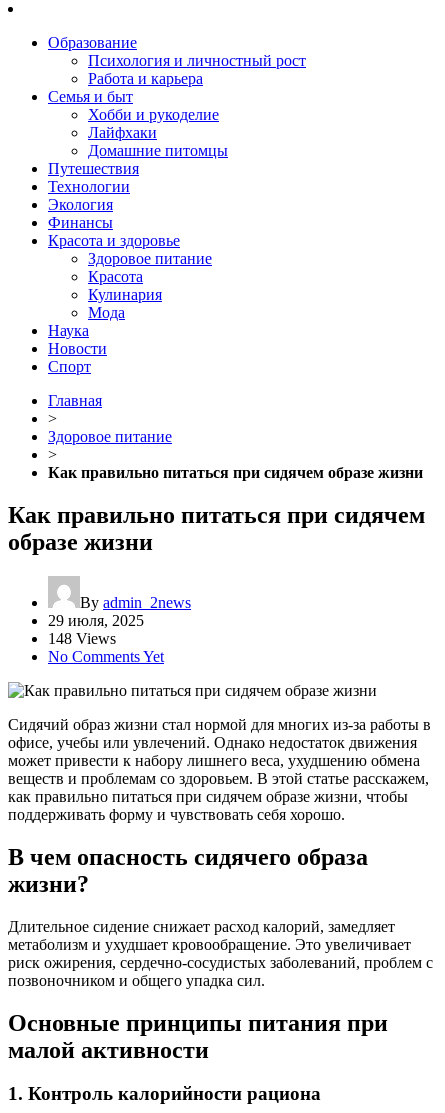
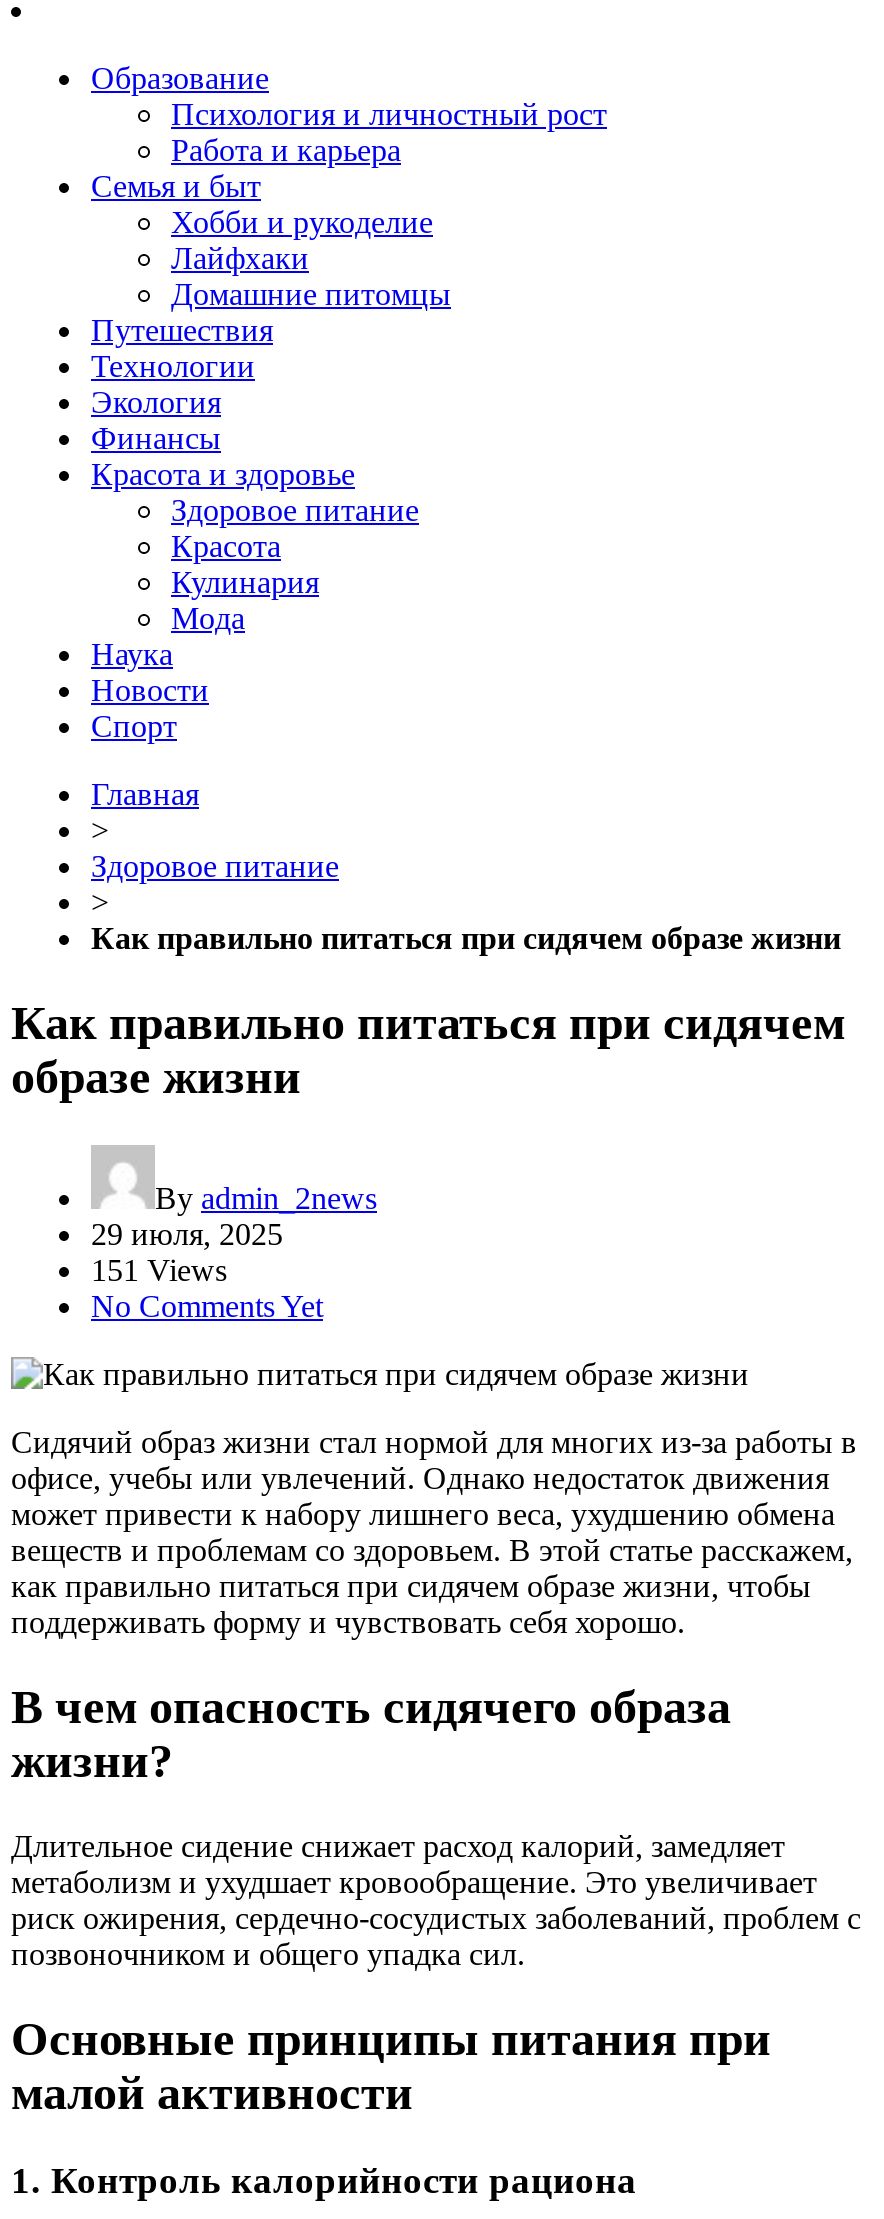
- 148 Views
+ 151 Views
